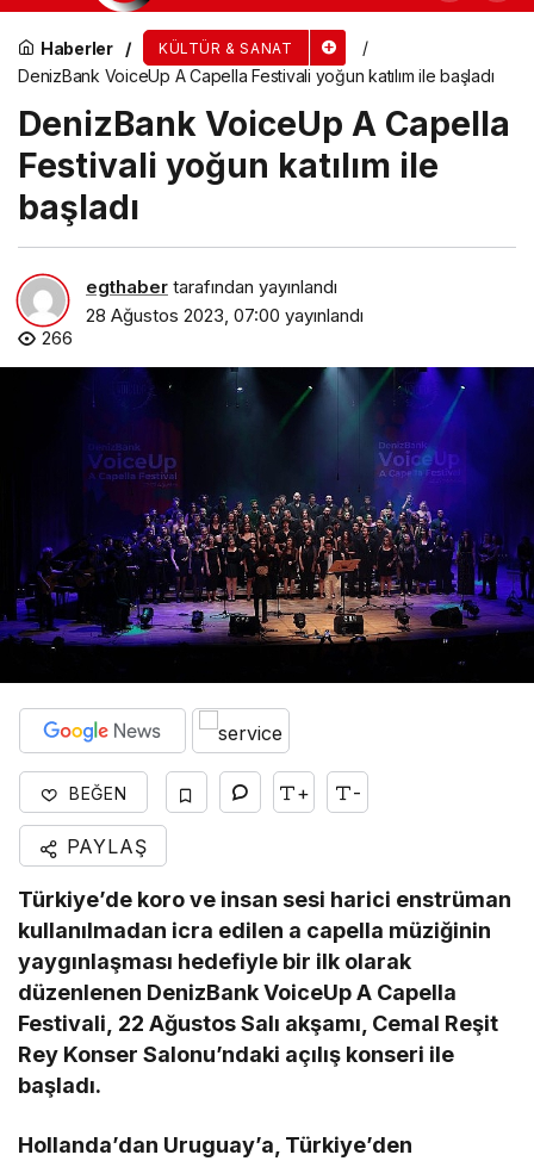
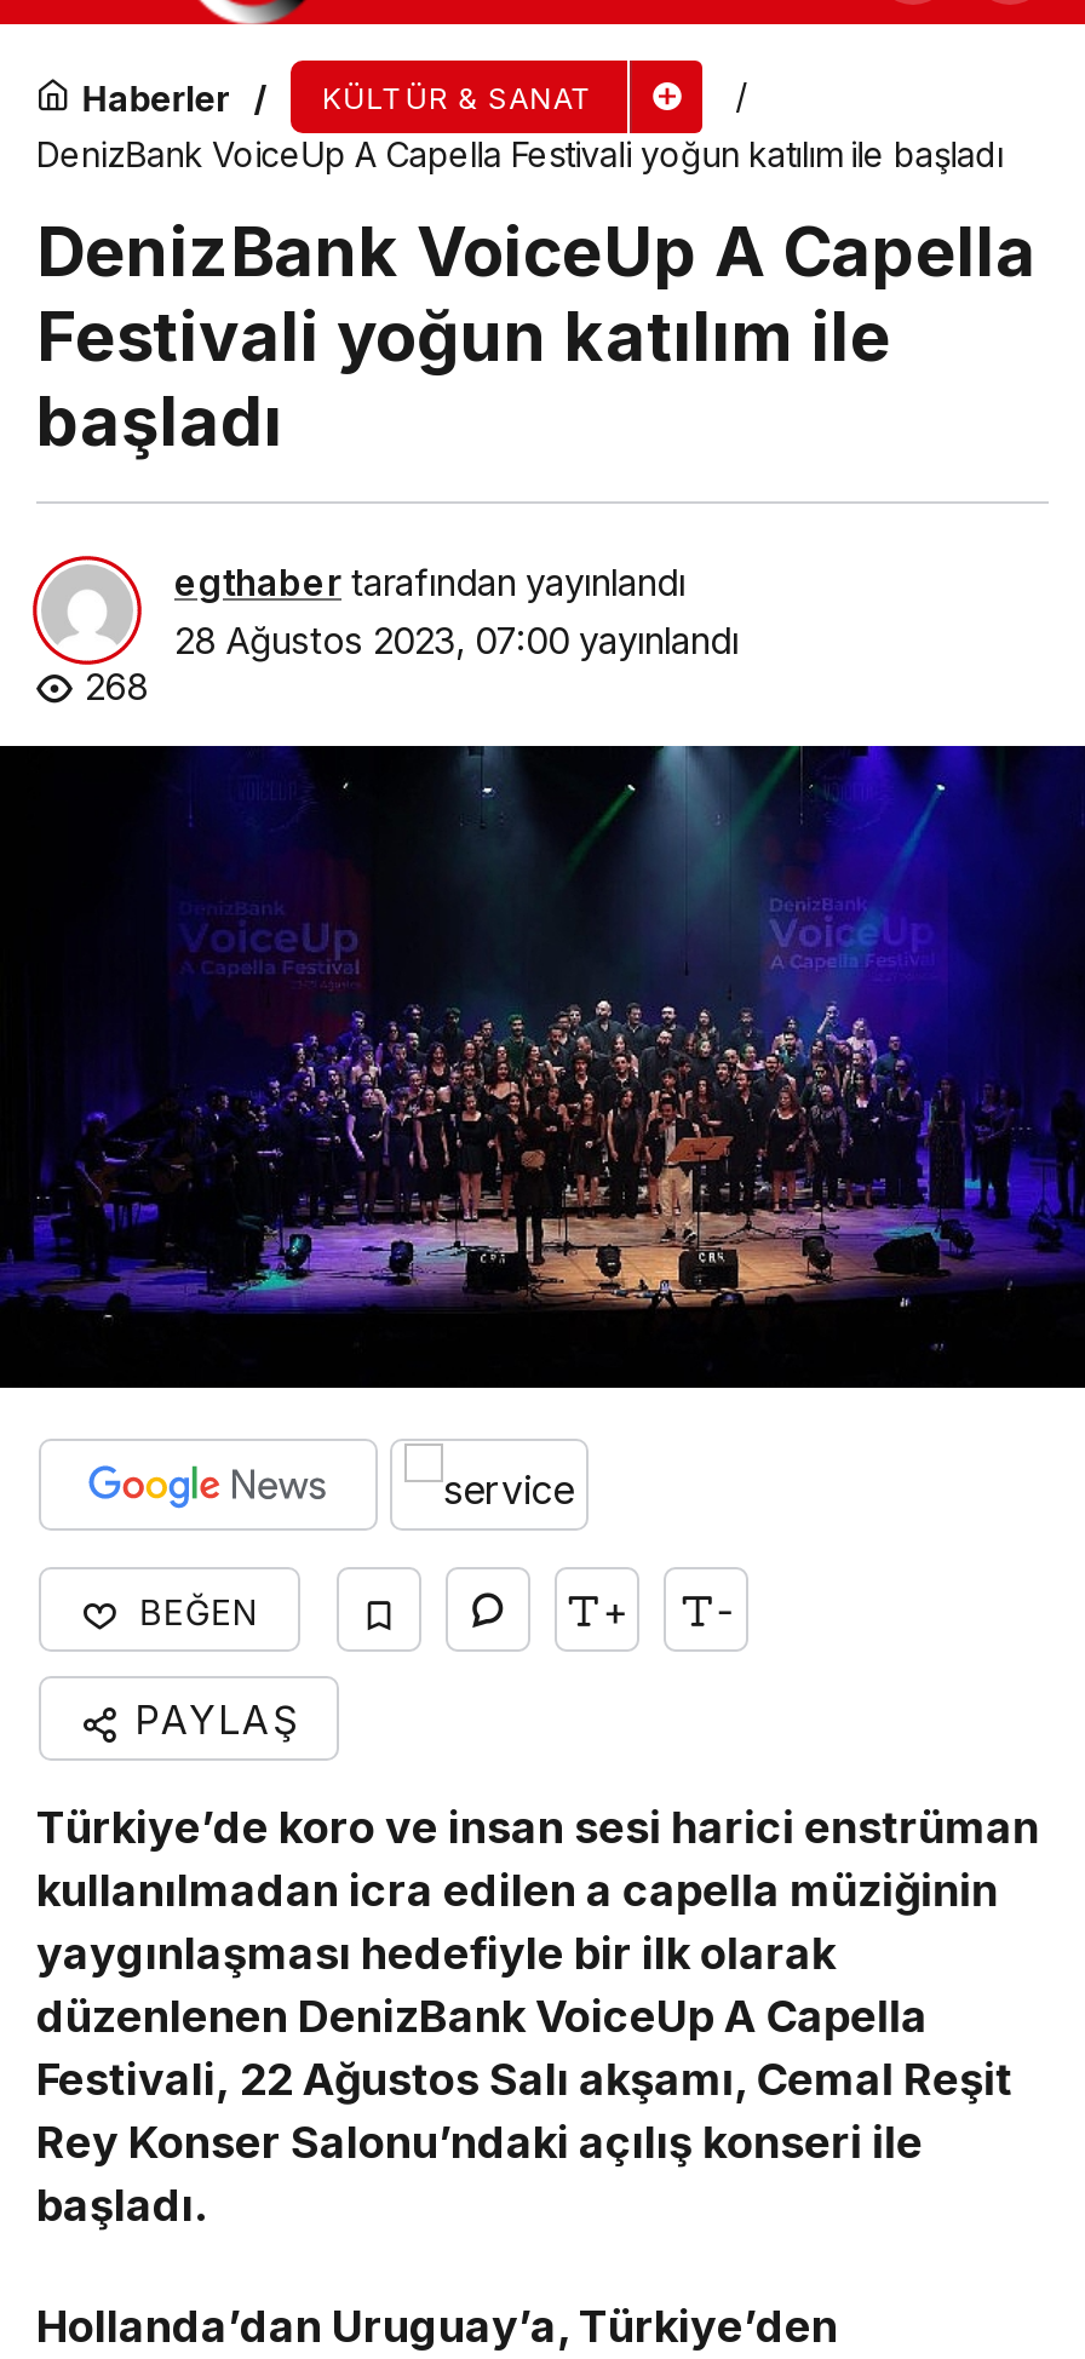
- 266
+ 268
